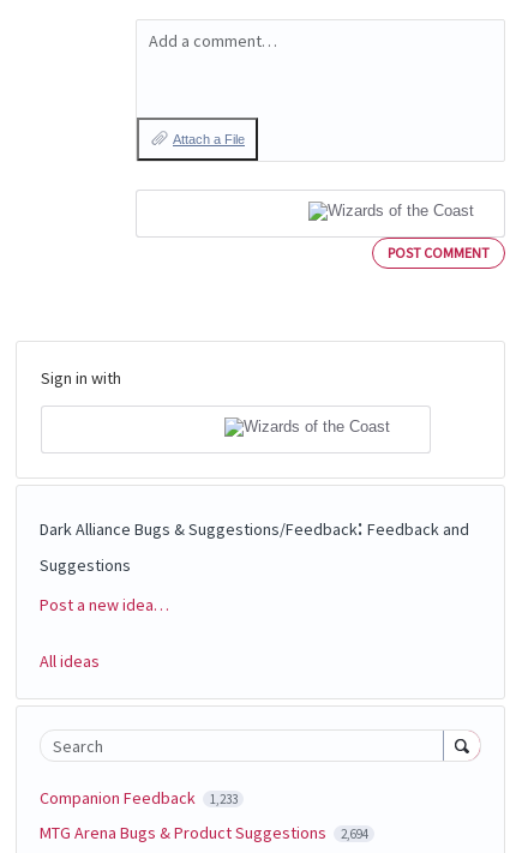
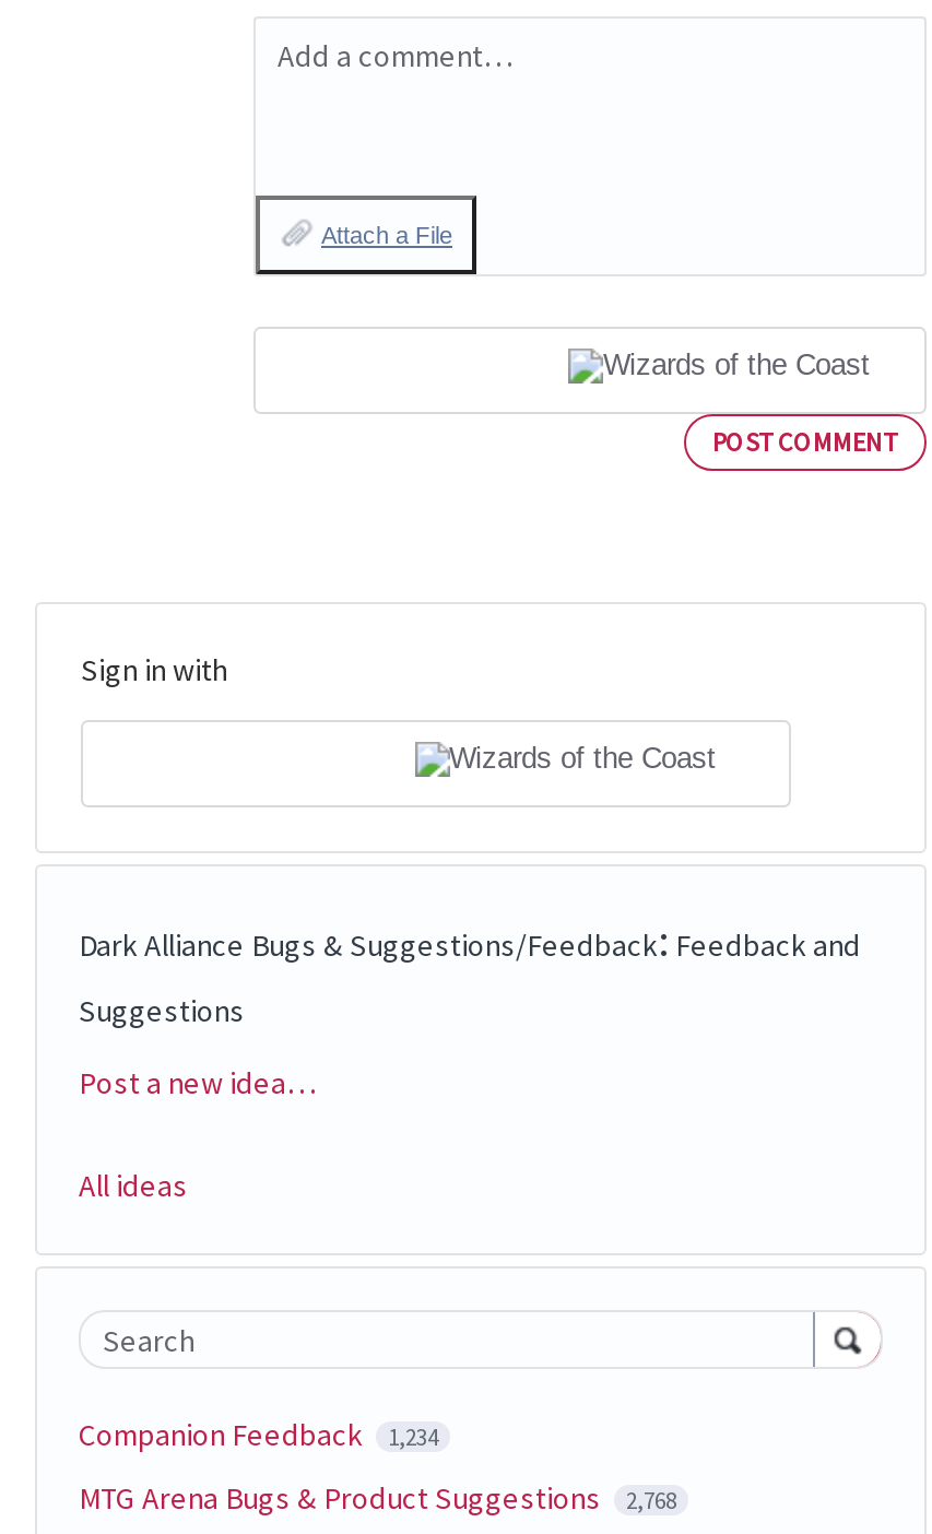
- Companion Feedback 1,233
+ Companion Feedback 1,234

- MTG Arena Bugs & Product Suggestions 2,694
+ MTG Arena Bugs & Product Suggestions 2,768
